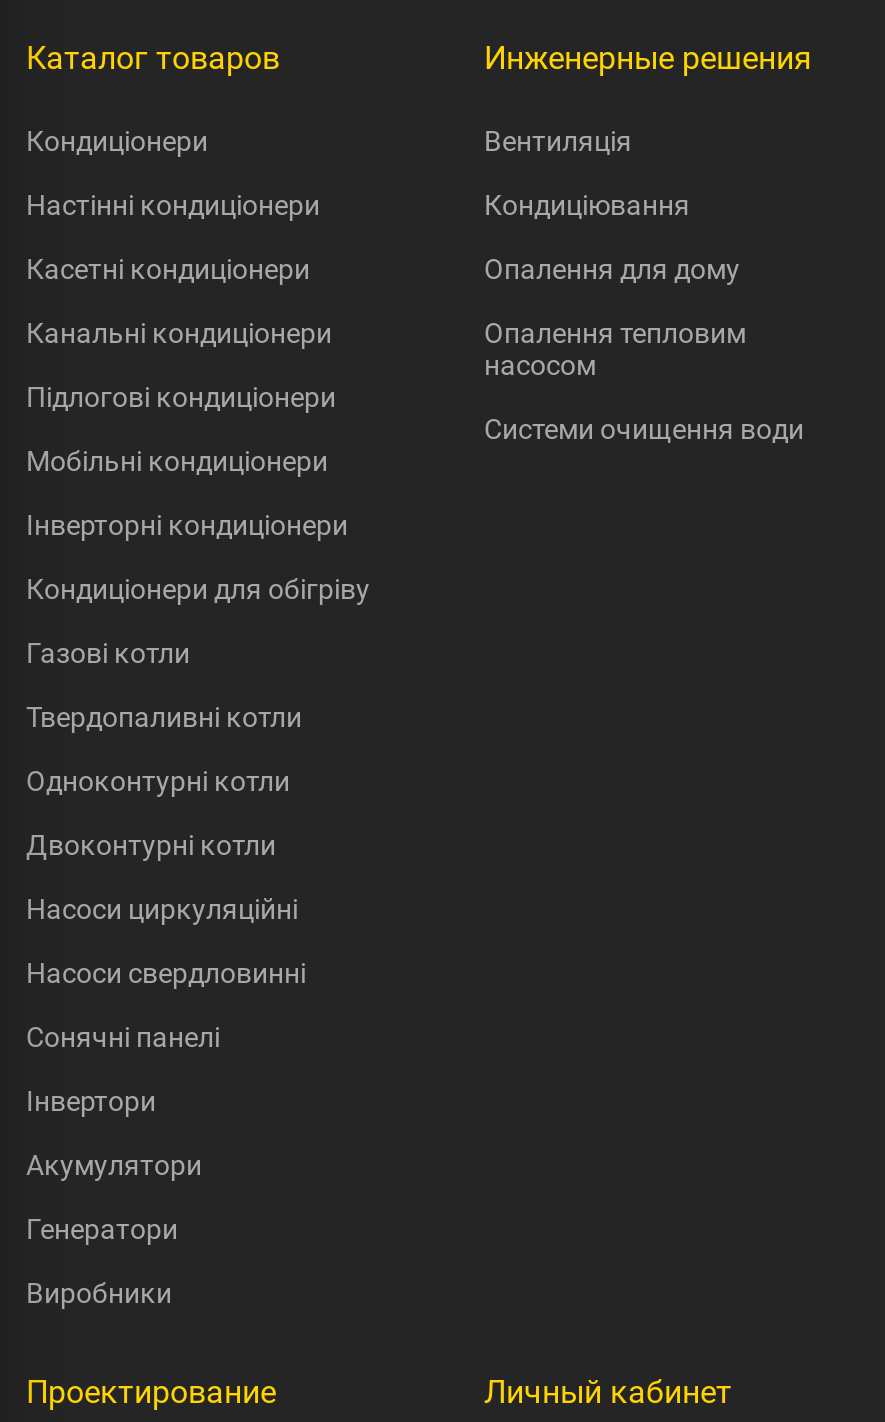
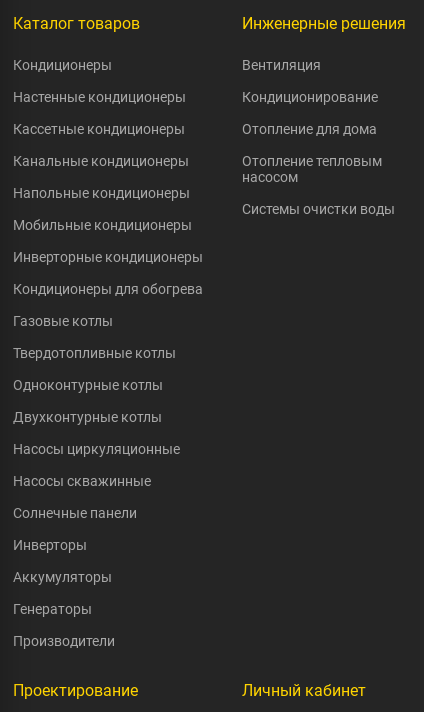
- Кондиціонери
+ Кондиционеры

- Вентиляція
+ Вентиляция

- Настінні кондиціонери
+ Настенные кондиционеры

- Кондиціювання
+ Кондиционирование

- Касетні кондиціонери
+ Кассетные кондиционеры

- Опалення для дому
+ Отопление для дома

- Канальні кондиціонери
+ Канальные кондиционеры

- Опалення тепловим
+ Отопление тепловым

- Підлогові кондиціонери
+ Напольные кондиционеры

- Системи очищення води
+ Системы очистки воды

- Мобільні кондиціонери
+ Мобильные кондиционеры

- Інверторні кондиціонери
+ Инверторные кондиционеры

- Кондиціонери для обігріву
+ Кондиционеры для обогрева

- Газові котли
+ Газовые котлы

- Твердопаливні котли
+ Твердотопливные котлы

- Одноконтурні котли
+ Одноконтурные котлы

- Двоконтурні котли
+ Двухконтурные котлы

- Насоси циркуляційні
+ Насосы циркуляционные

- Насоси свердловинні
+ Насосы скважинные

- Сонячні панелі
+ Солнечные панели

- Інвертори
+ Инверторы

- Акумулятори
+ Аккумуляторы

- Генератори
+ Генераторы

- Виробники
+ Производители
